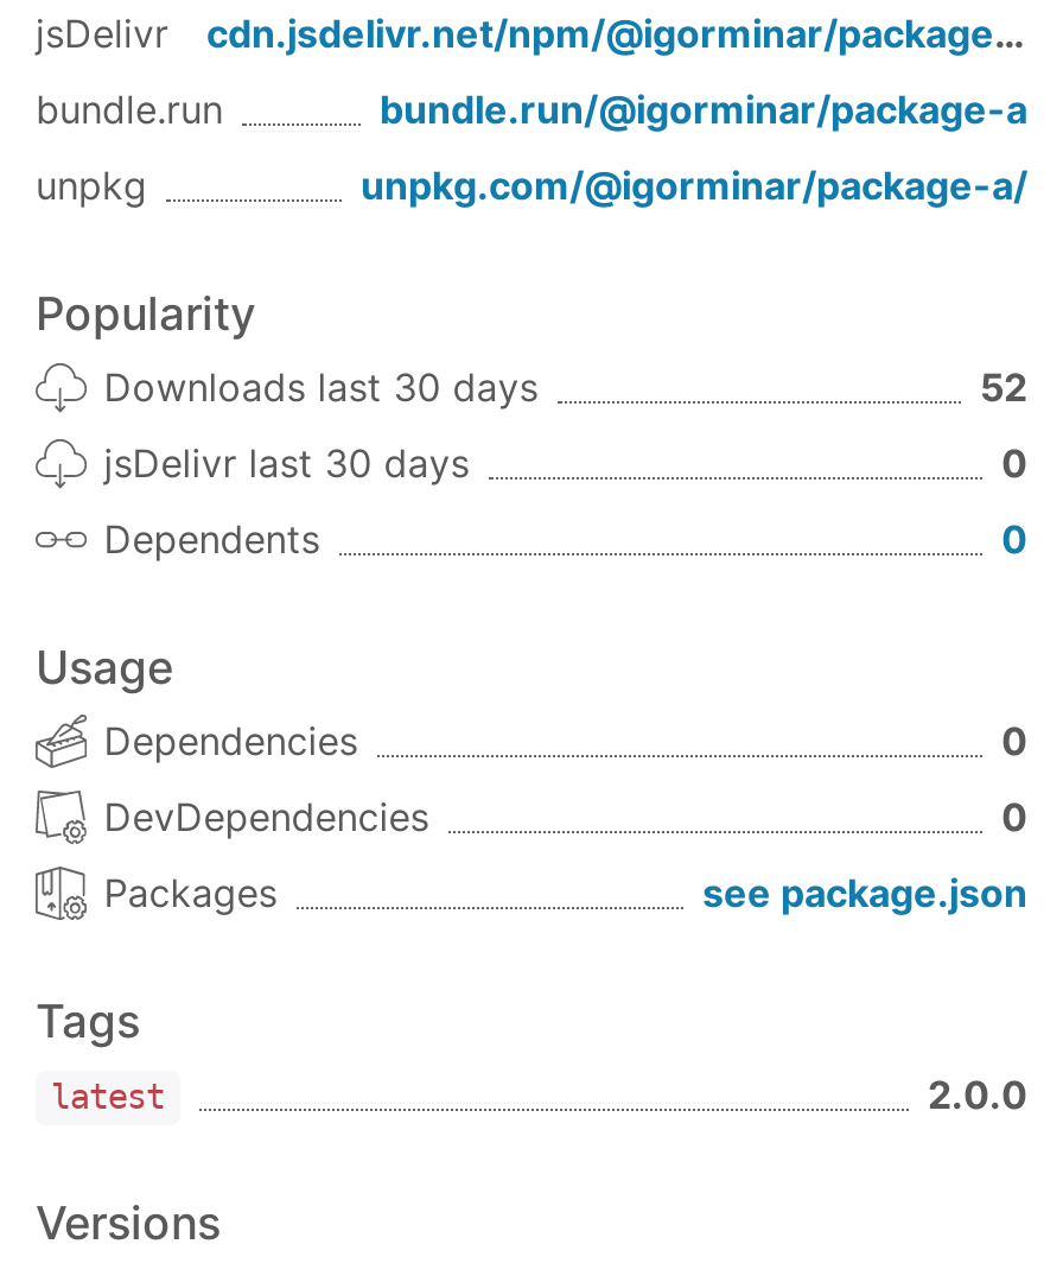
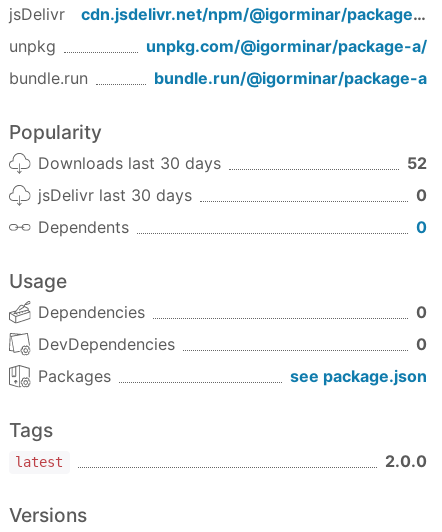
moved down: bundle.run | bundle.run/@igorminar/package-a

moved up: unpkg | unpkg.com/@igorminar/package-a/
